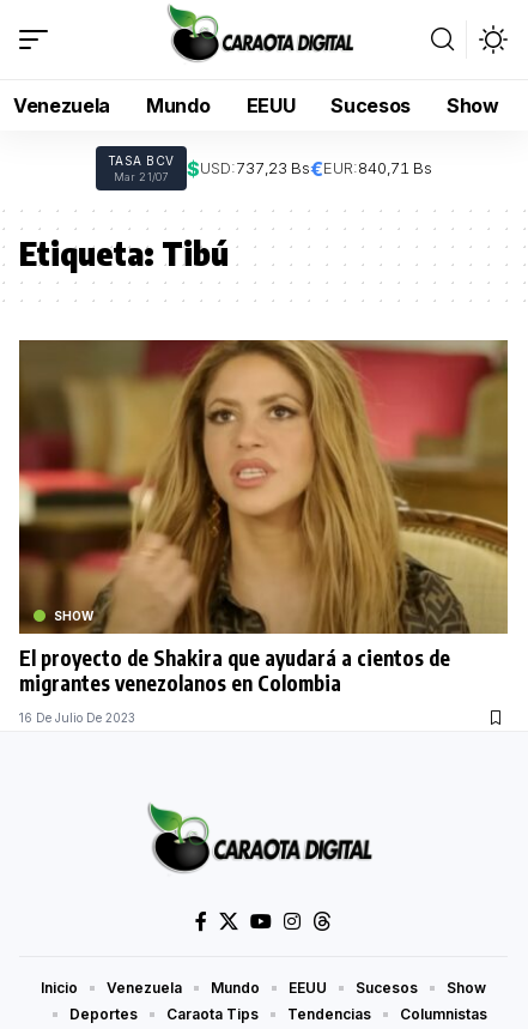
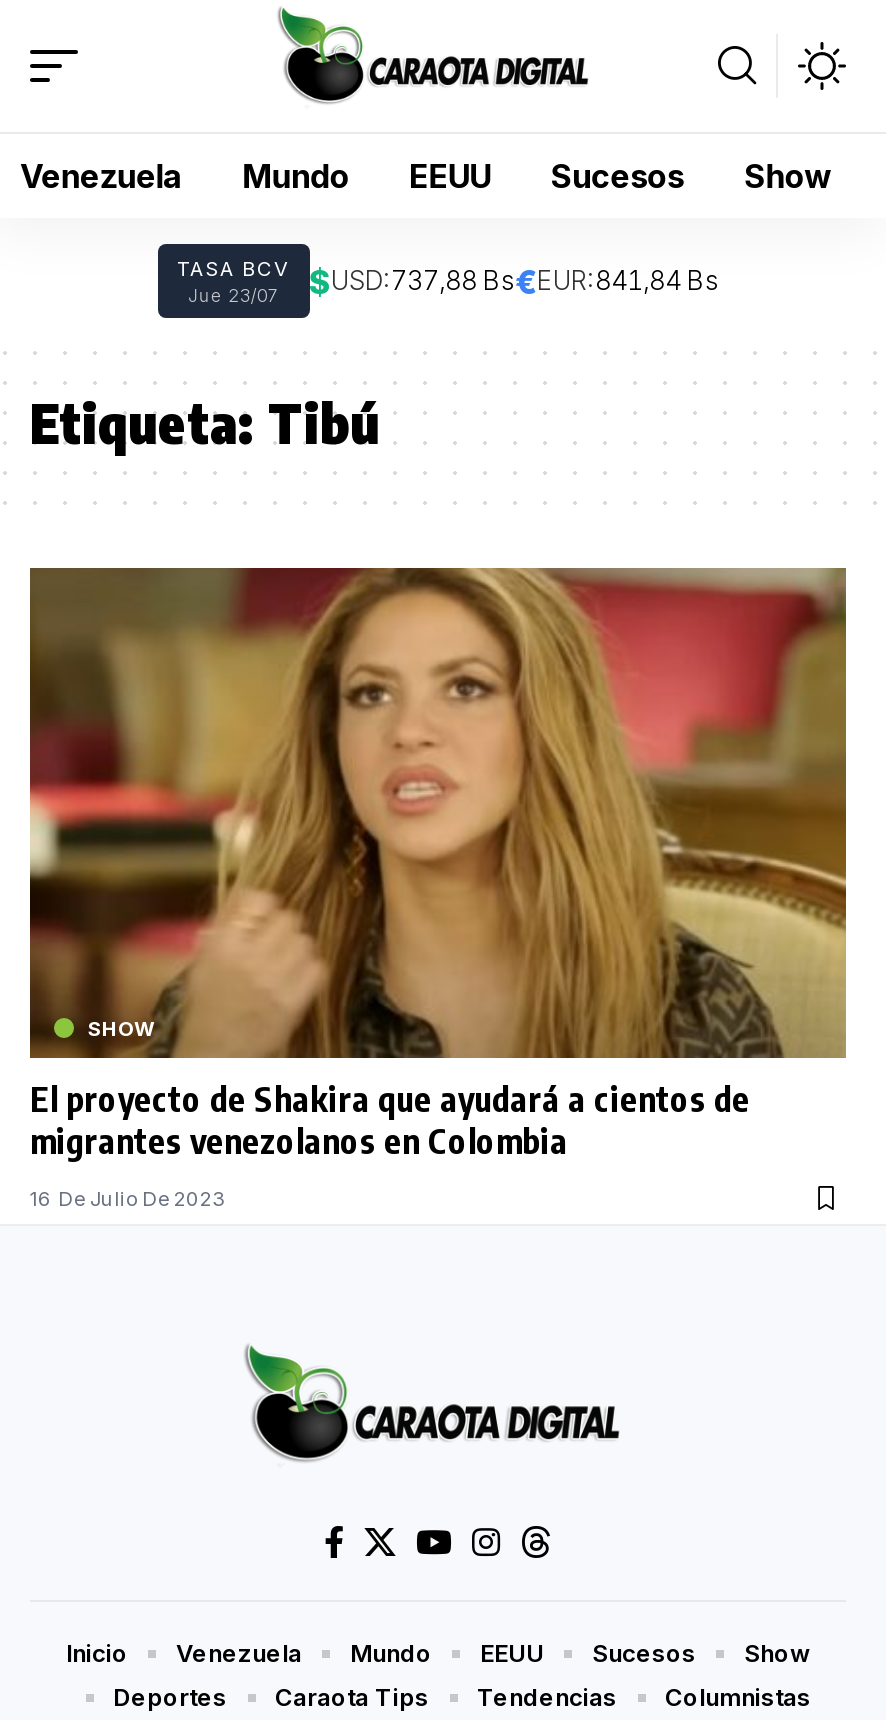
- Mar 21/07
- $USD:737,23 Bs€EUR:840,71 Bs
+ Jue 23/07
+ $USD:737,88 Bs€EUR:841,84 Bs
